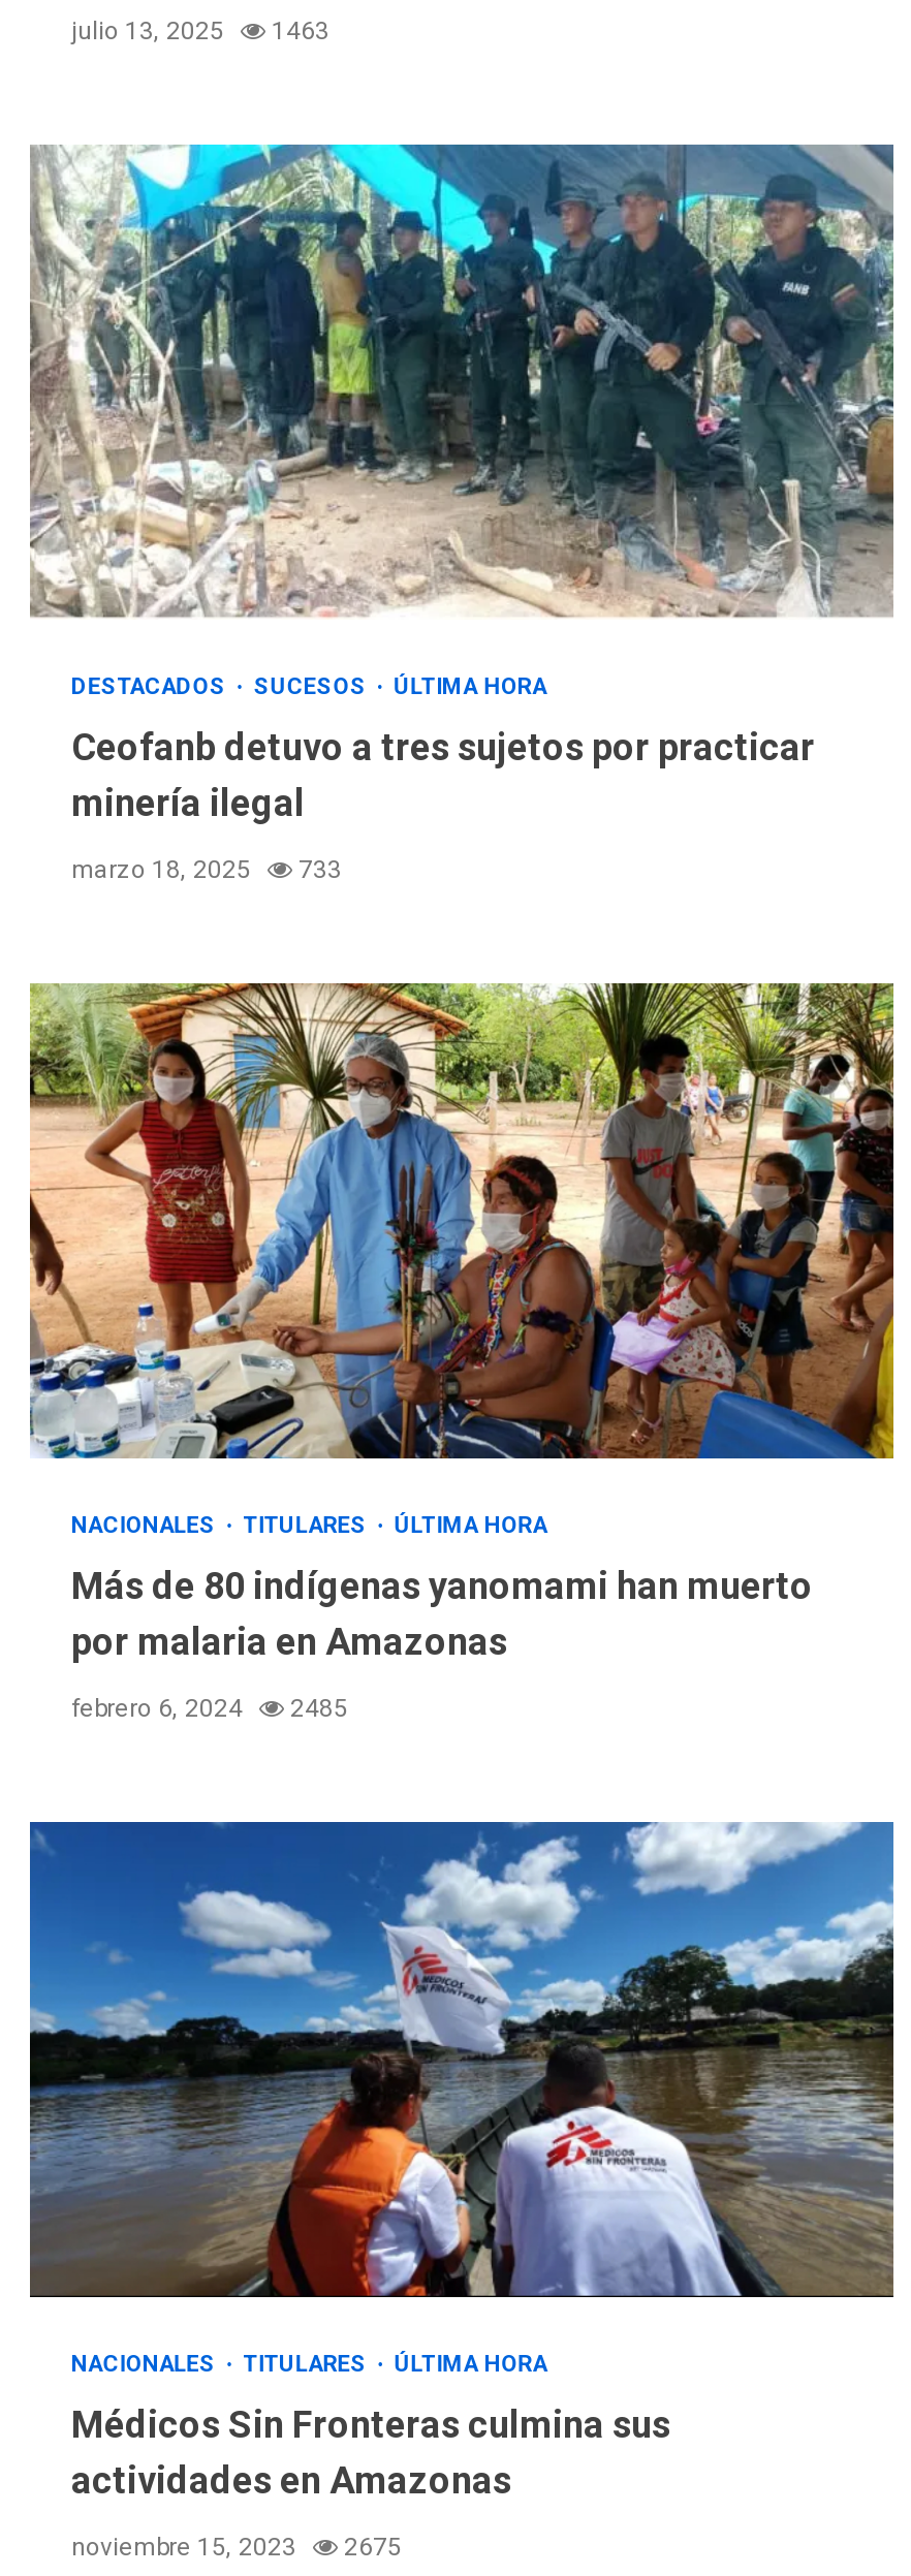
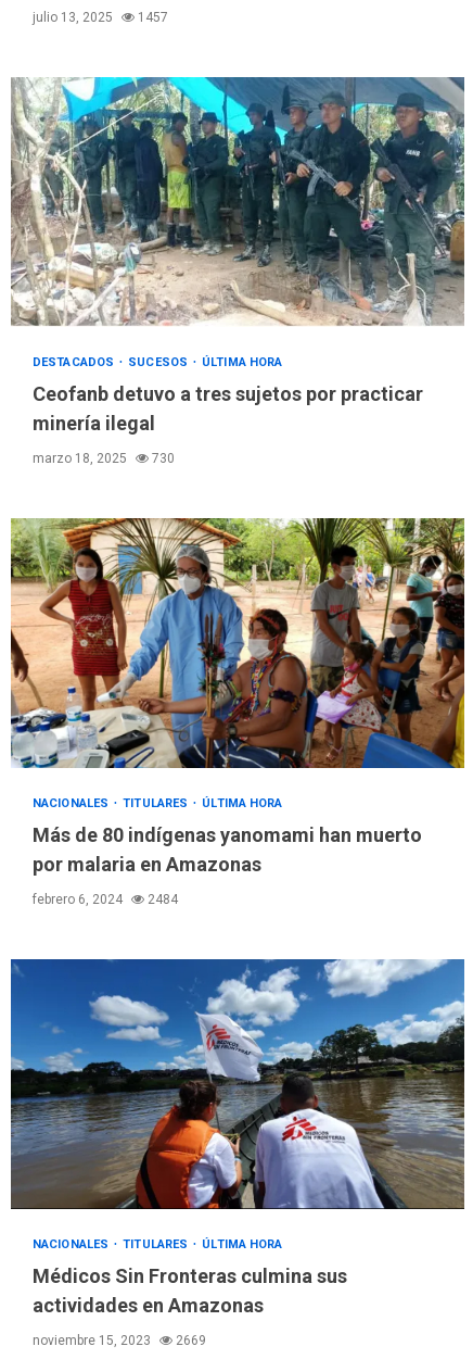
- julio 13, 2025 1463
+ julio 13, 2025 1457

- marzo 18, 2025 733
+ marzo 18, 2025 730

- febrero 6, 2024 2485
+ febrero 6, 2024 2484

- noviembre 15, 2023 2675
+ noviembre 15, 2023 2669
